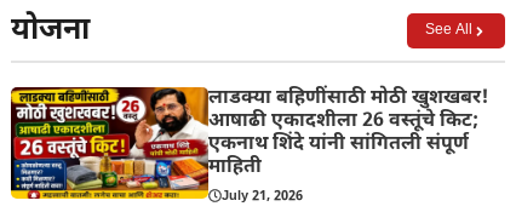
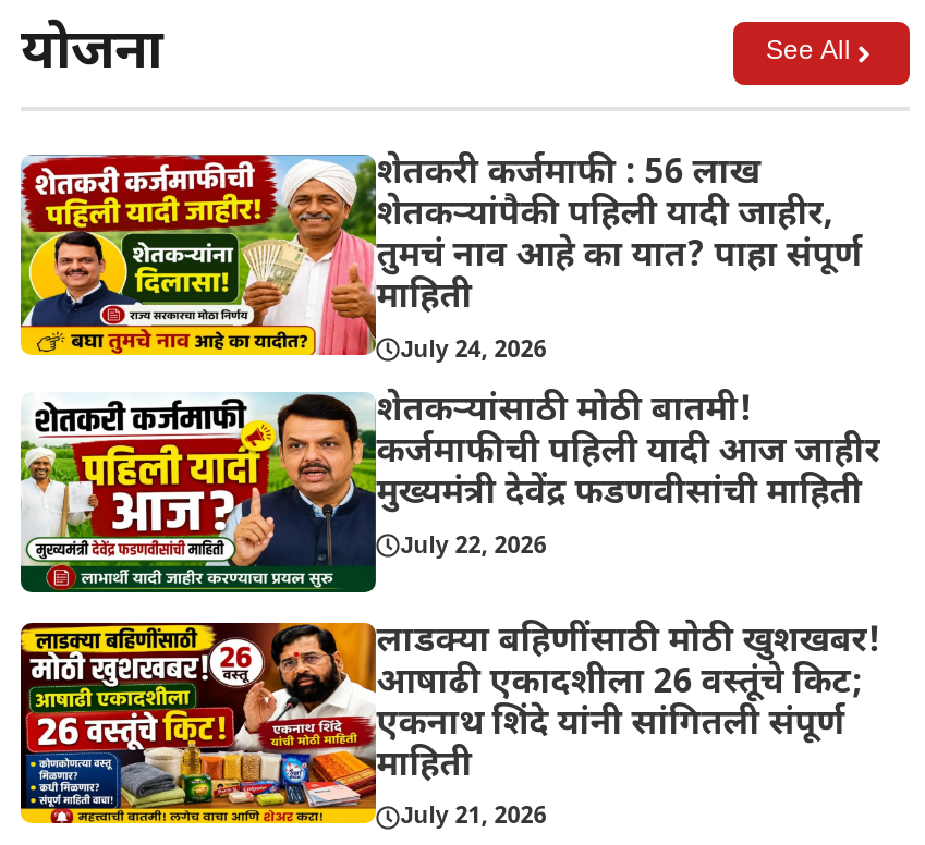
+ [image]
+ शेतकरी कर्जमाफी : 56 लाख
+ शेतकऱ्यांपैकी पहिली यादी जाहीर,
+ तुमचं नाव आहे का यात? पाहा संपूर्ण
+ माहिती
+ July 24, 2026
+ शेतकऱ्यांसाठी मोठी बातमी!
+ कर्जमाफीची पहिली यादी आज जाहीर
+ मुख्यमंत्री देवेंद्र फडणवीसांची माहिती
+ July 22, 2026

+ [image]
